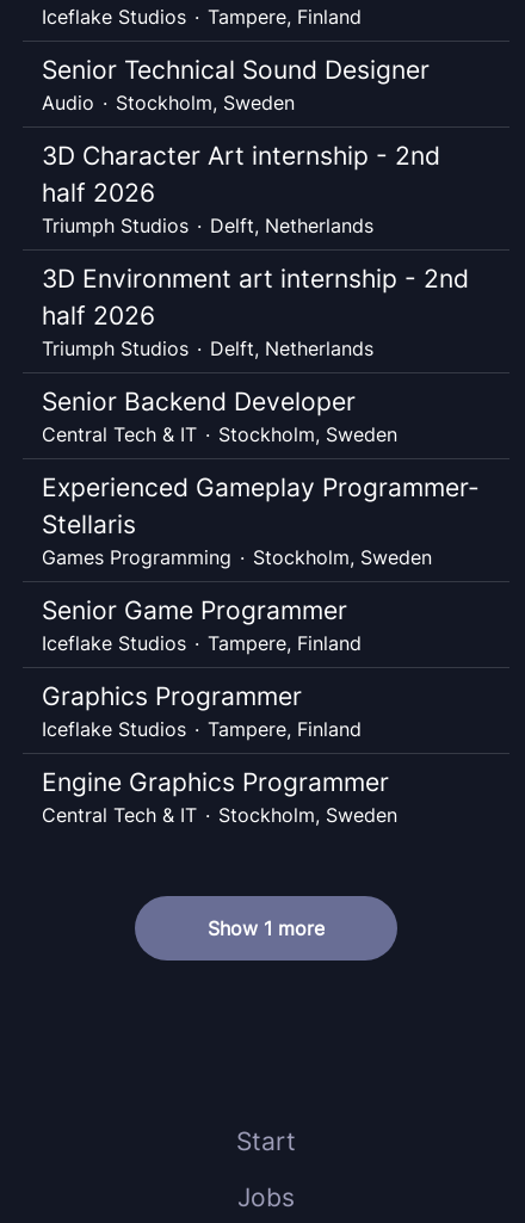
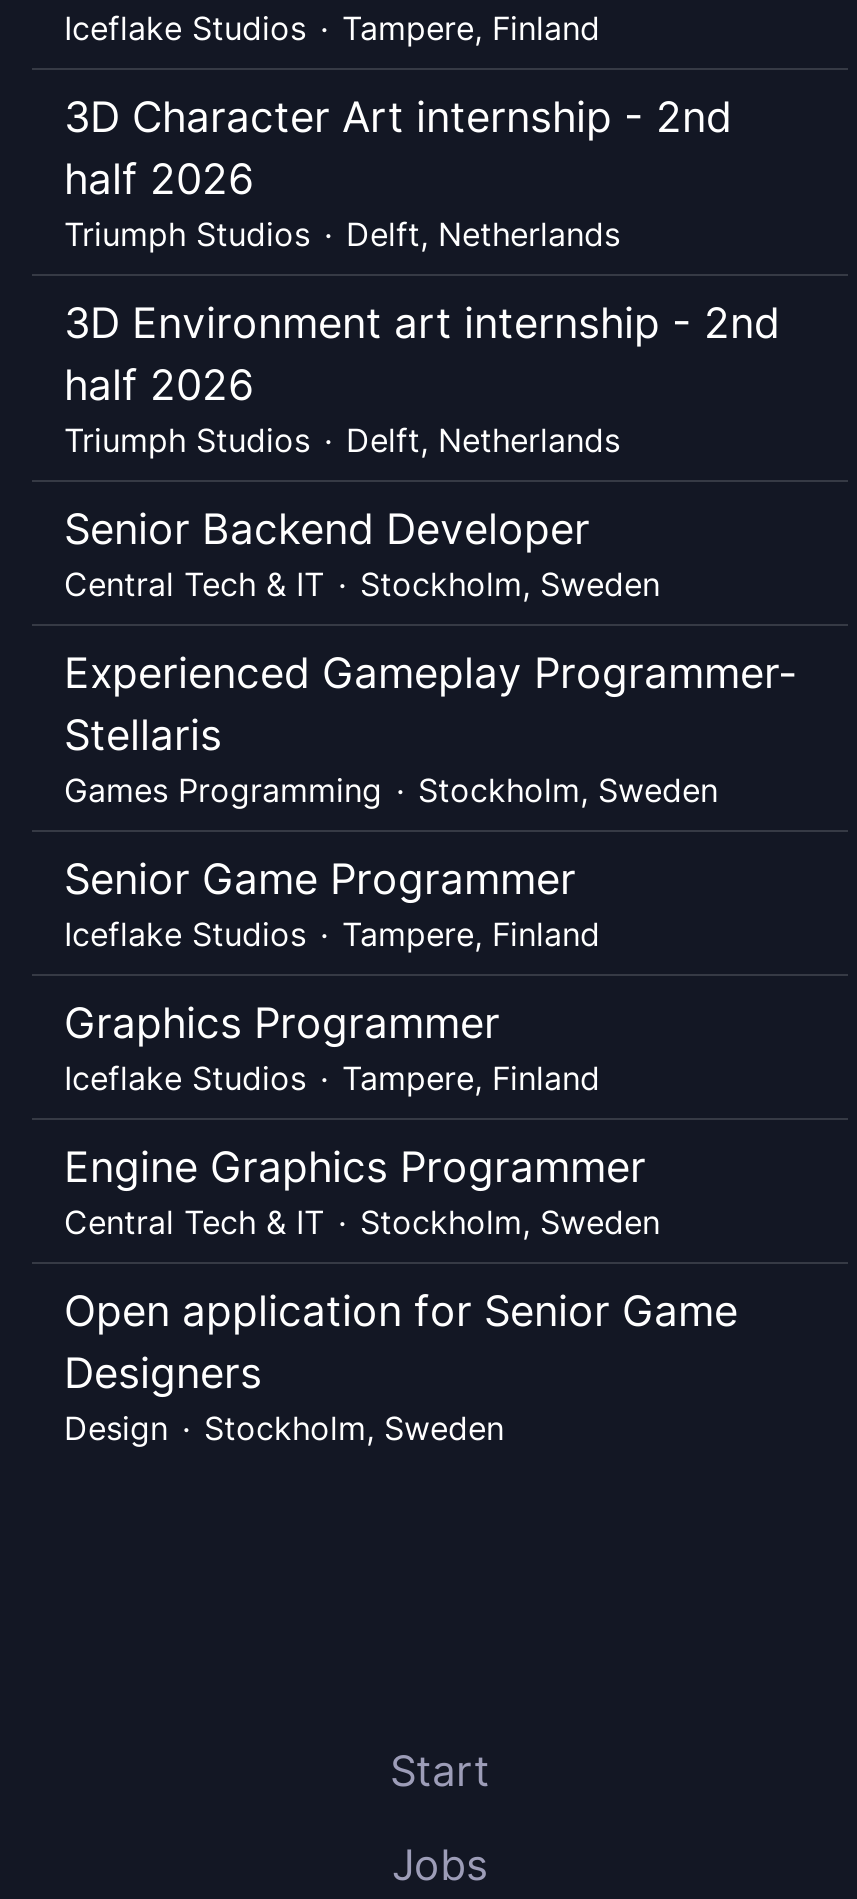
- Senior Technical Sound Designer
- Audio · Stockholm, Sweden

- Show 1 more
+ Open application for Senior Game
+ Designers
+ Design · Stockholm, Sweden
